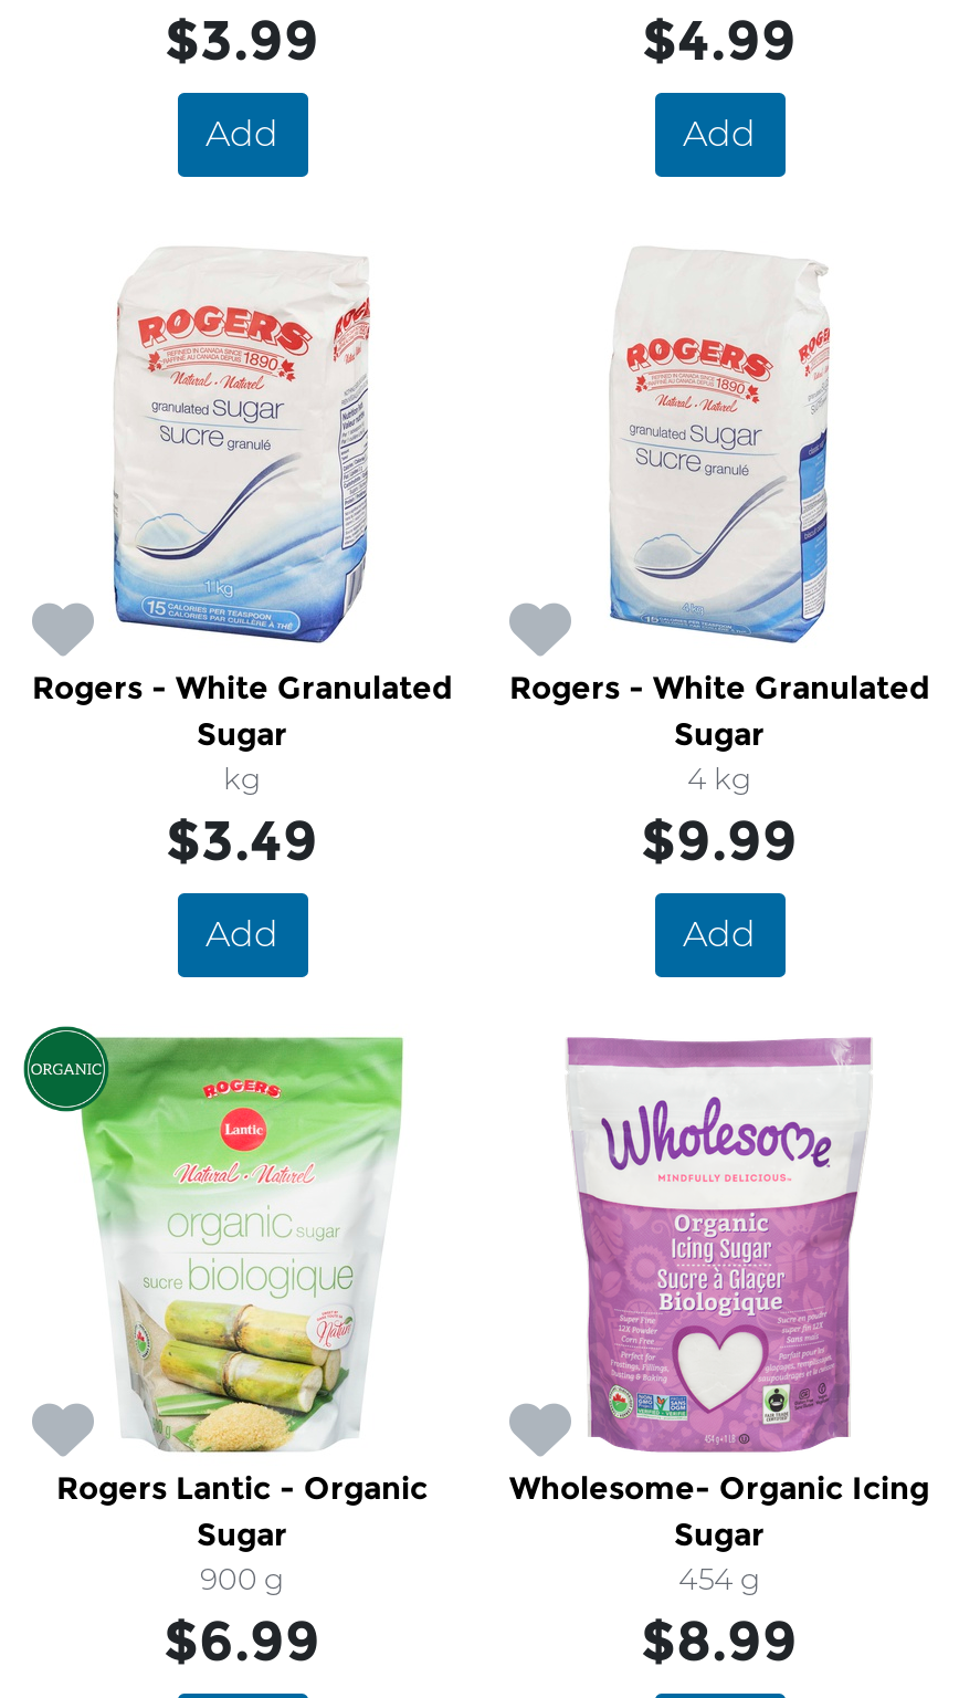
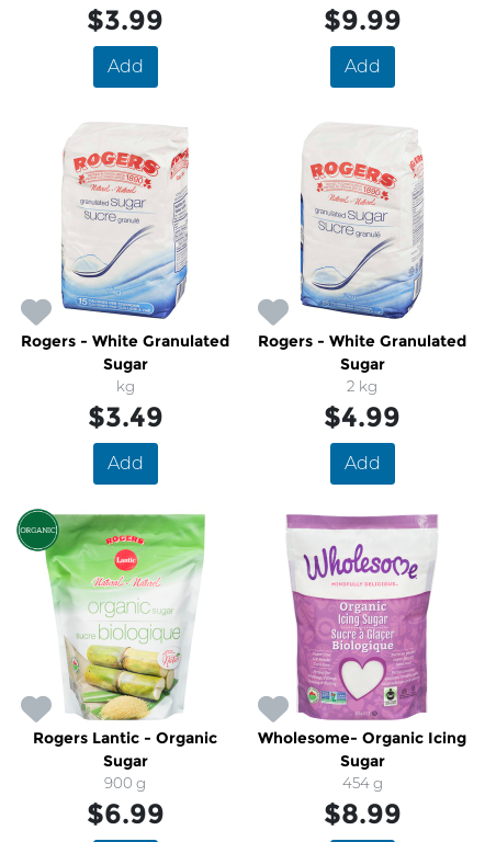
- $4.99
+ $9.99

- [image]
+ [image]

- 4 kg
+ 2 kg

- $9.99
+ $4.99
